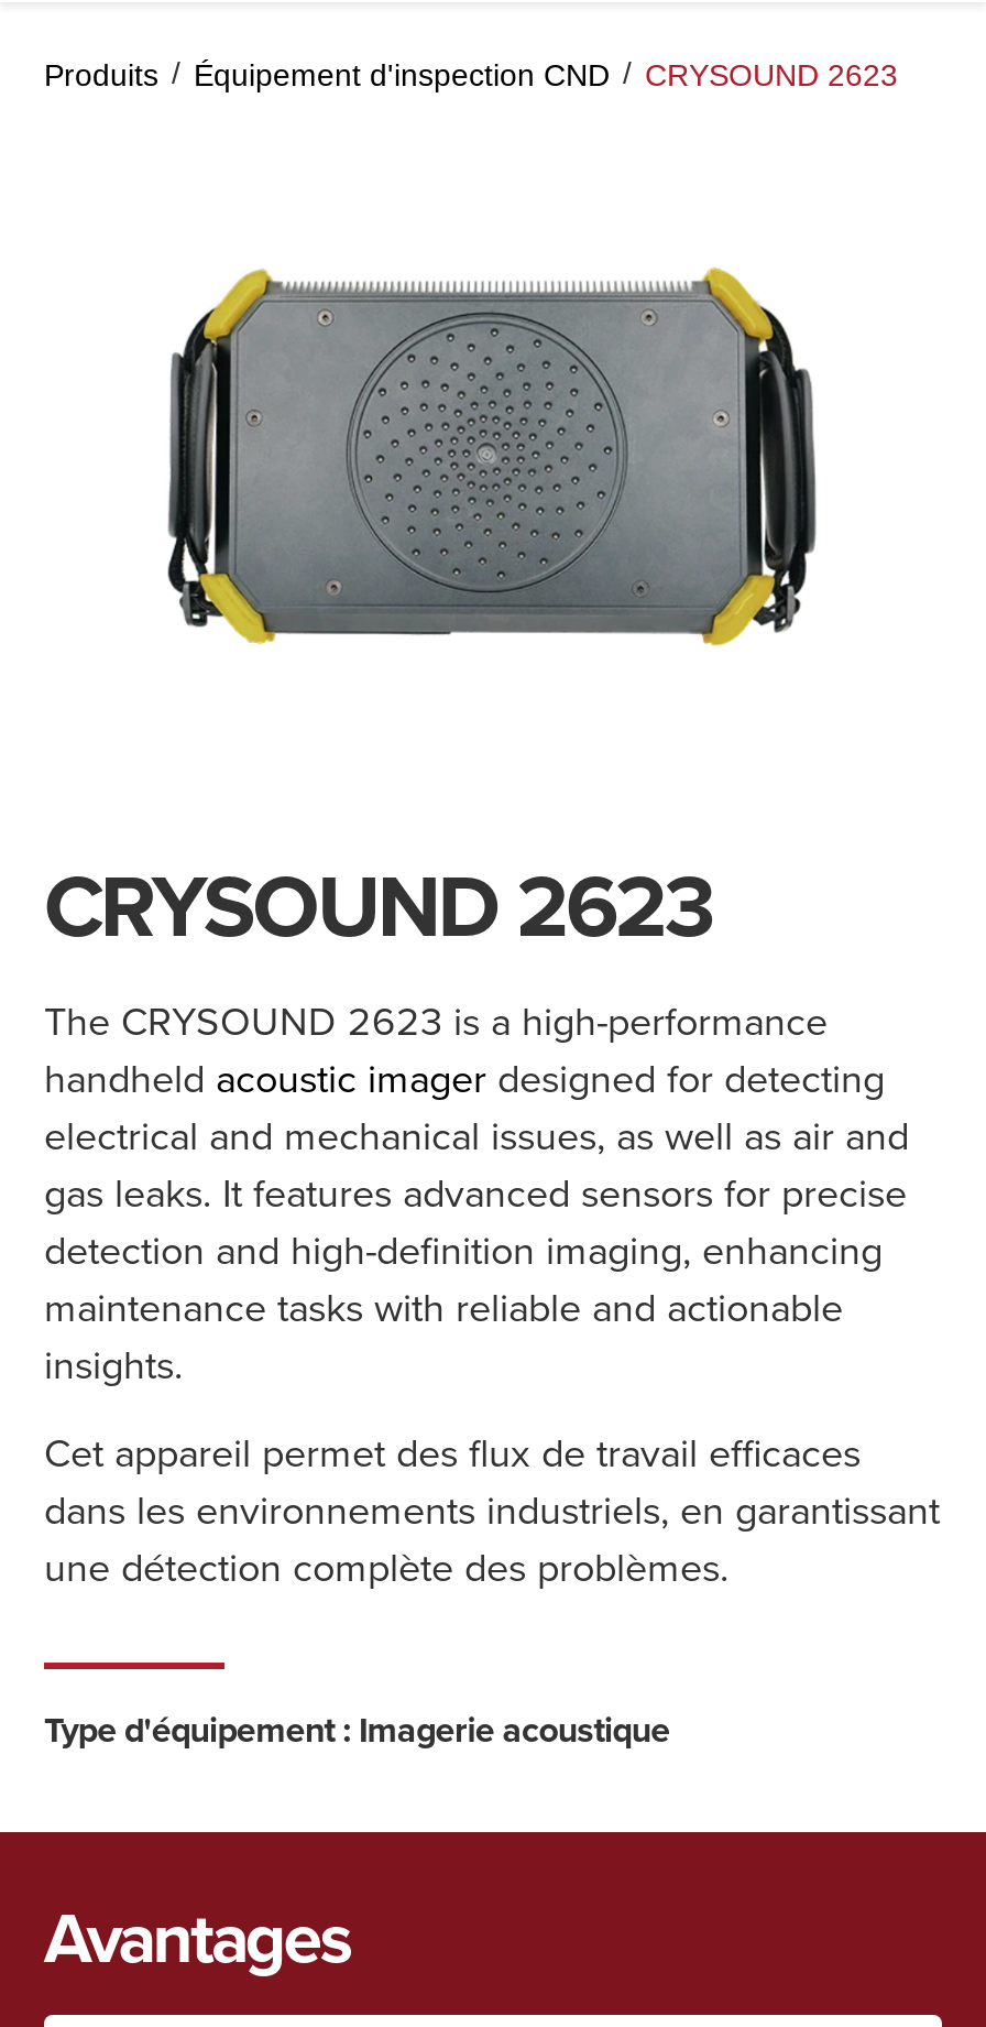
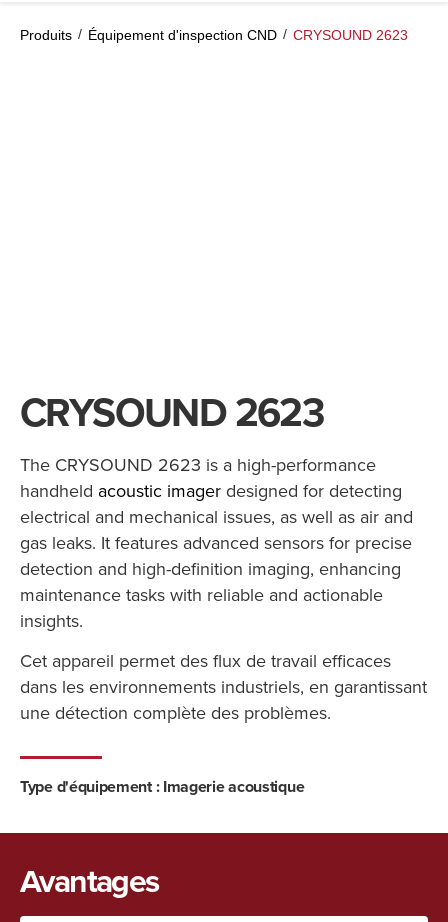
- [image]
